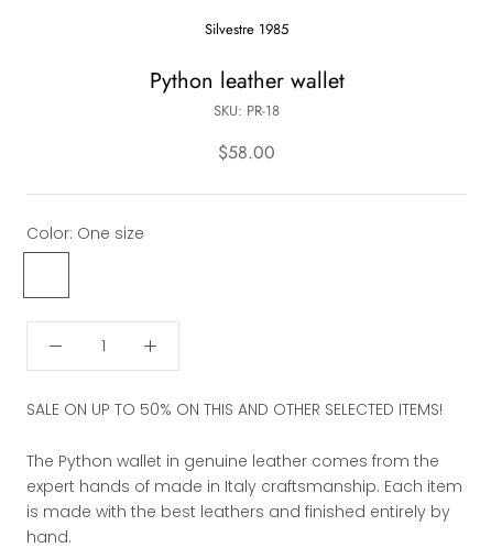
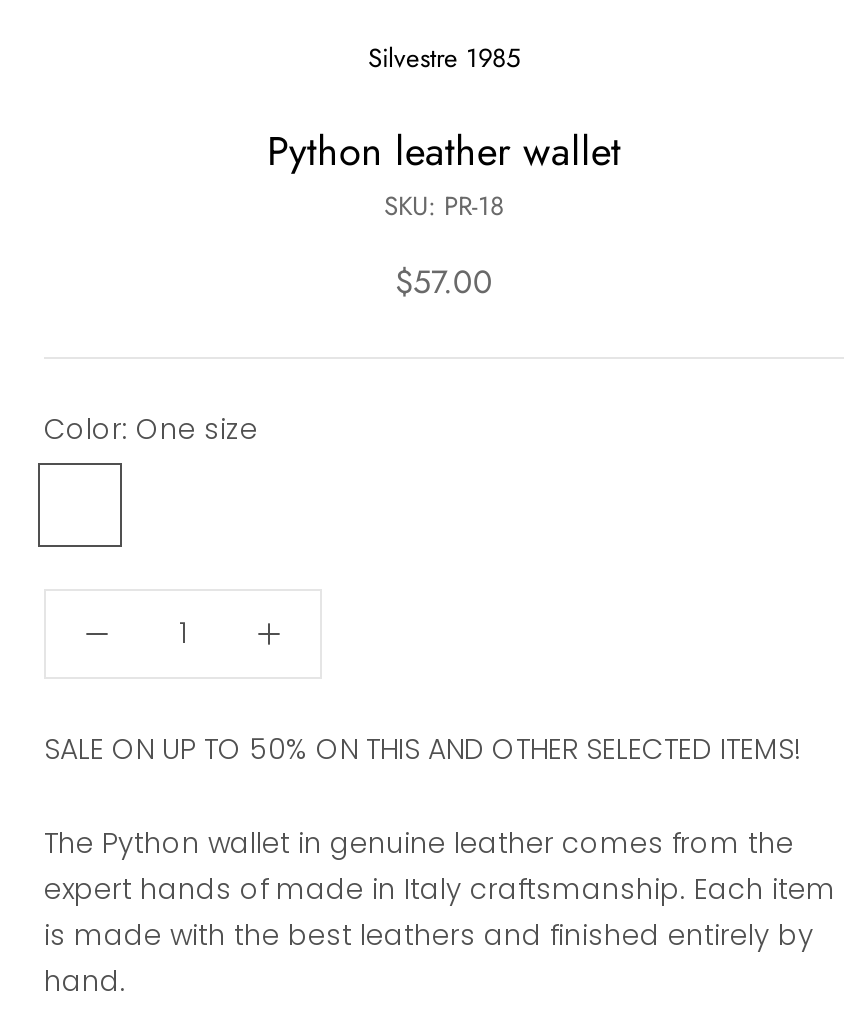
- $58.00
+ $57.00
